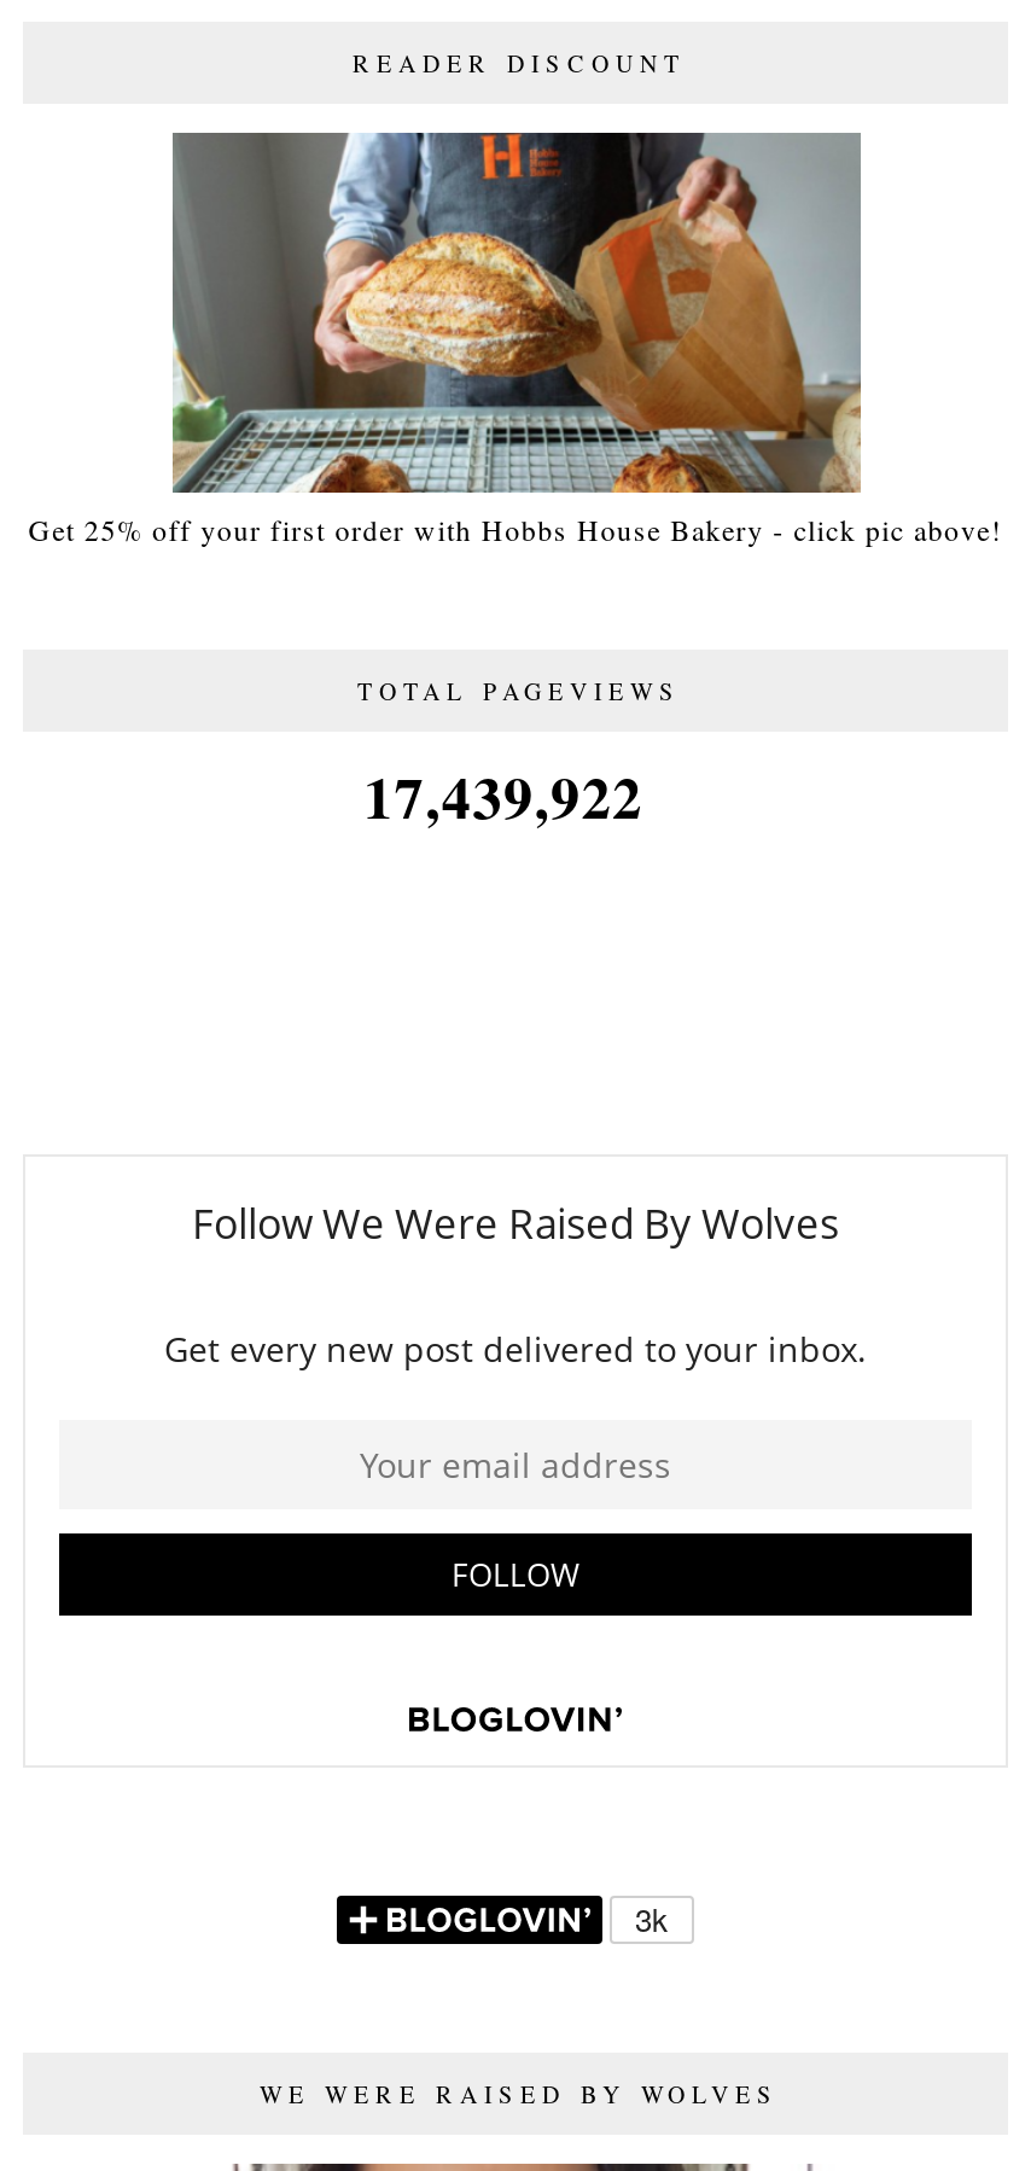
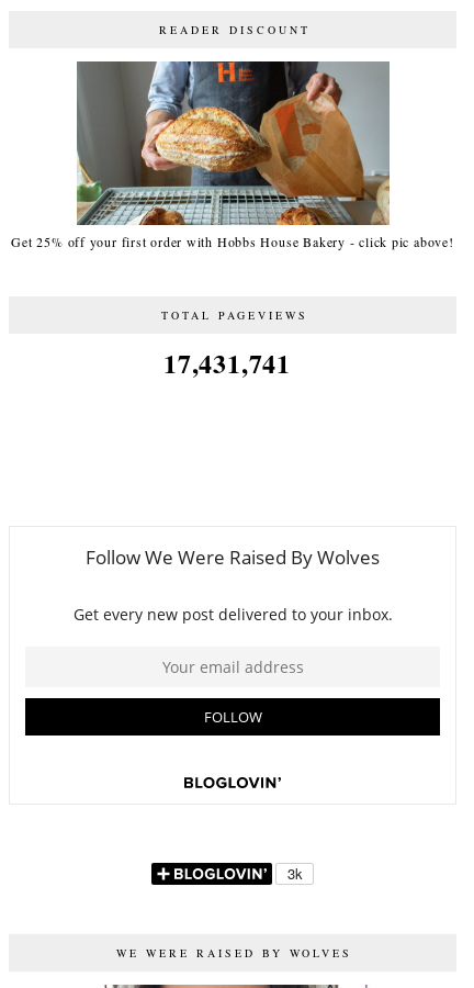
- 17,439,922
+ 17,431,741
